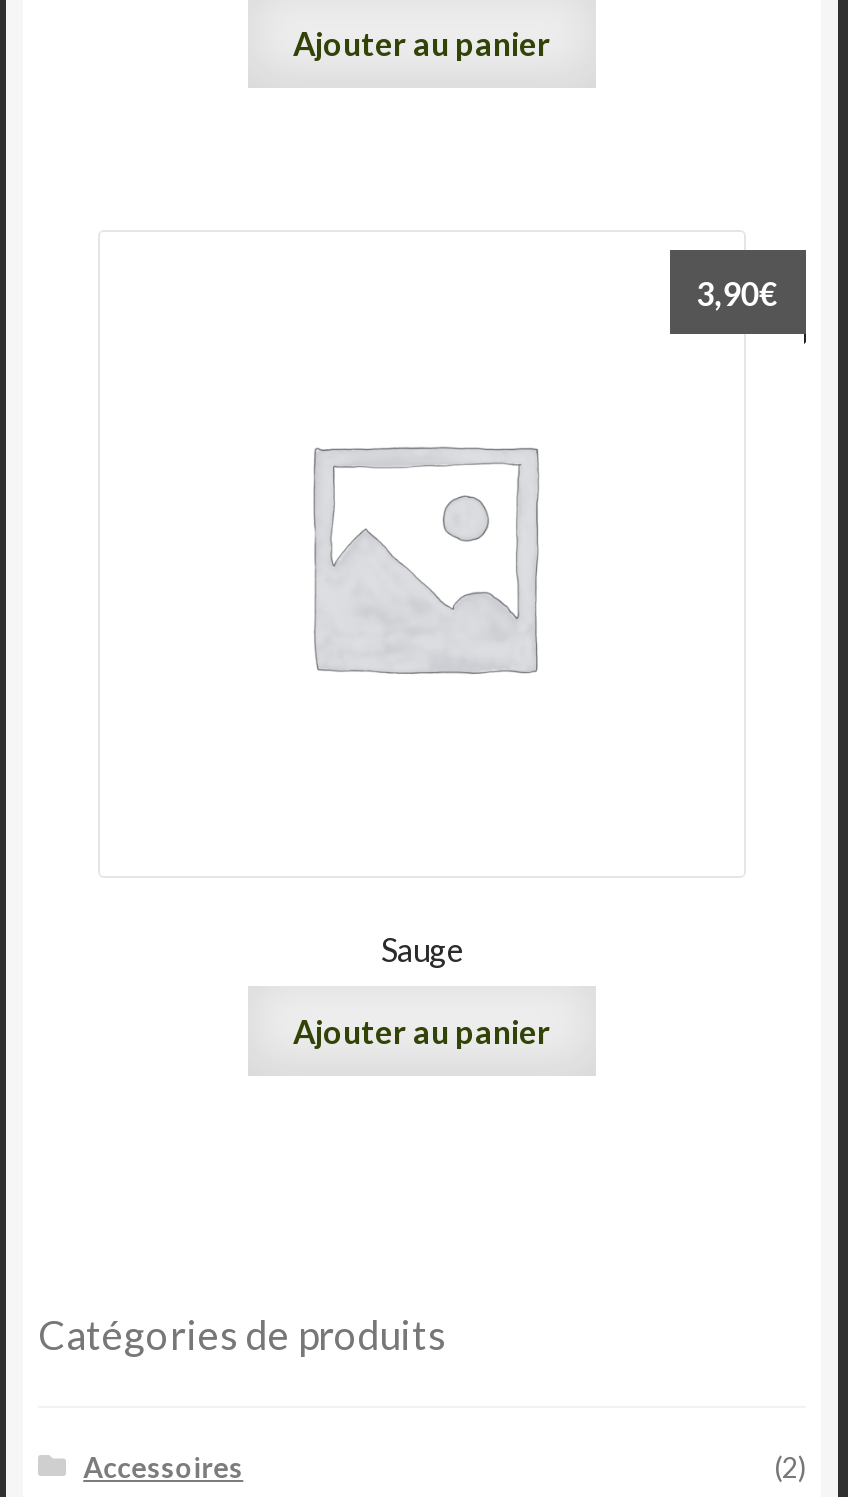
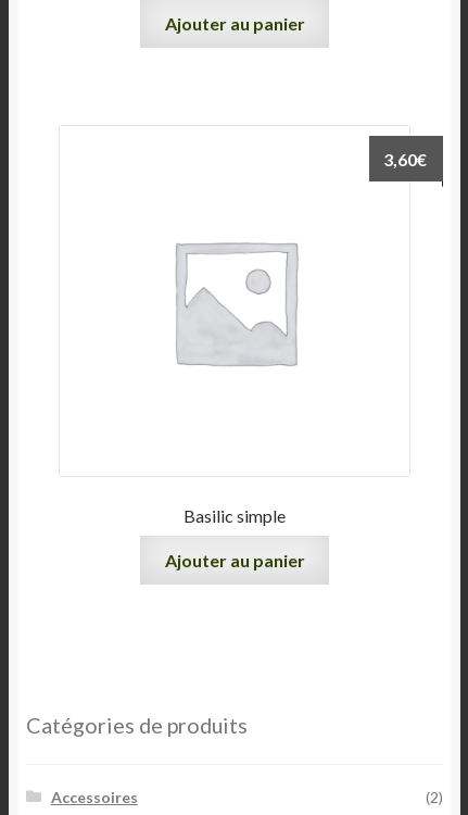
- 3,90€
+ 3,60€

- Sauge
+ Basilic simple
